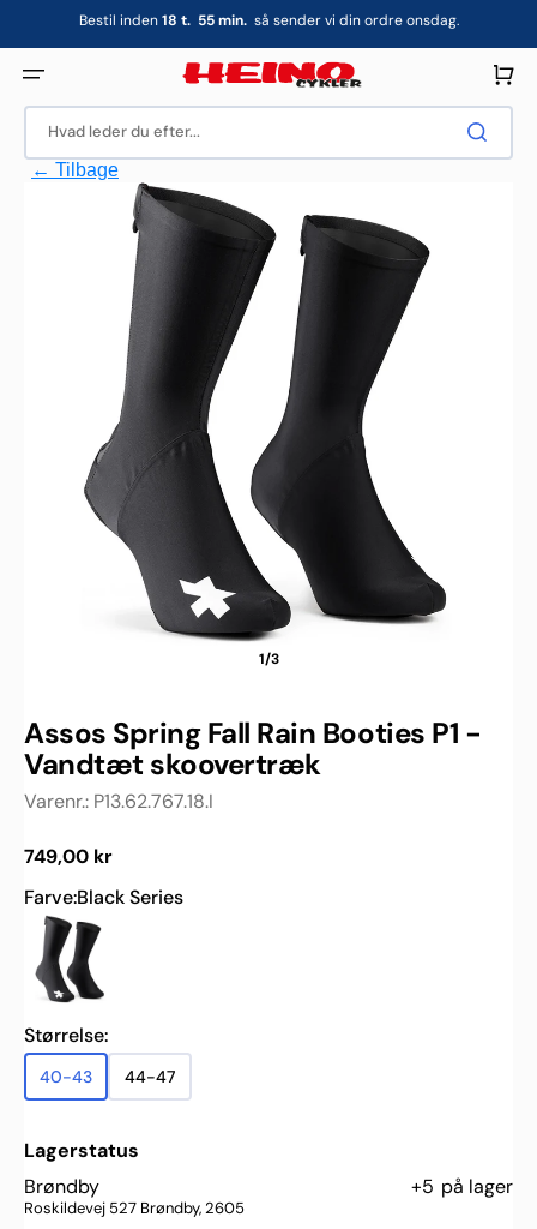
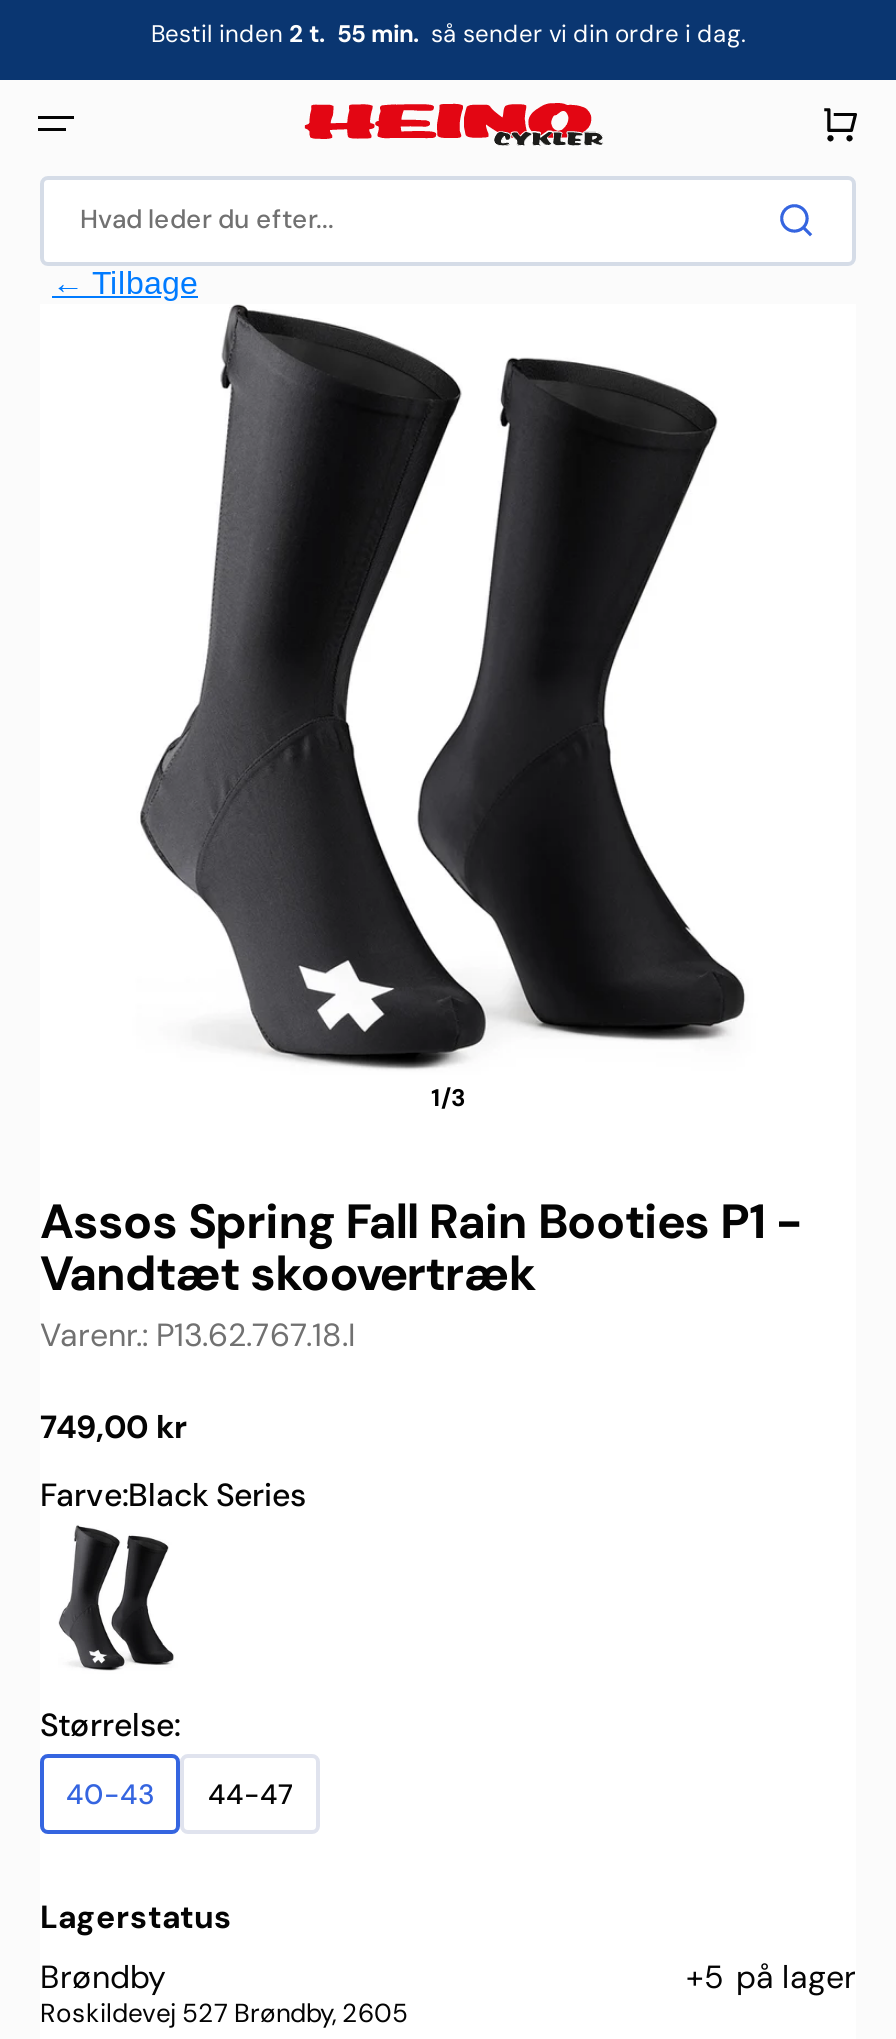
- Bestil inden 18 t. 55 min. så sender vi din ordre onsdag.
+ Bestil inden 2 t. 55 min. så sender vi din ordre i dag.
